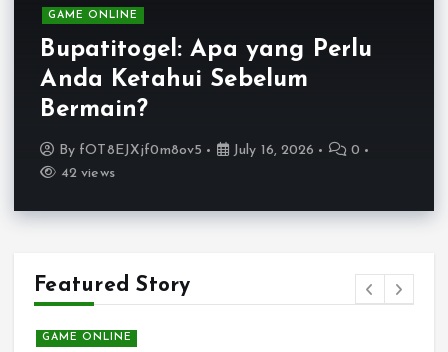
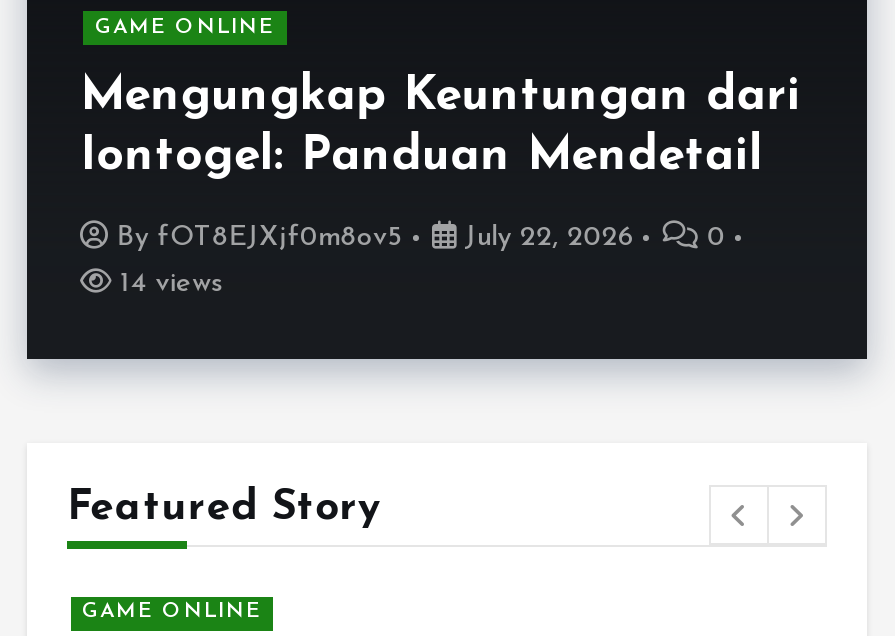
- Bupatitogel: Apa yang Perlu
- Anda Ketahui Sebelum
- Bermain?
+ Mengungkap Keuntungan dari
+ Iontogel: Panduan Mendetail

- July 16, 2026
+ July 22, 2026

- 42 views
+ 14 views
